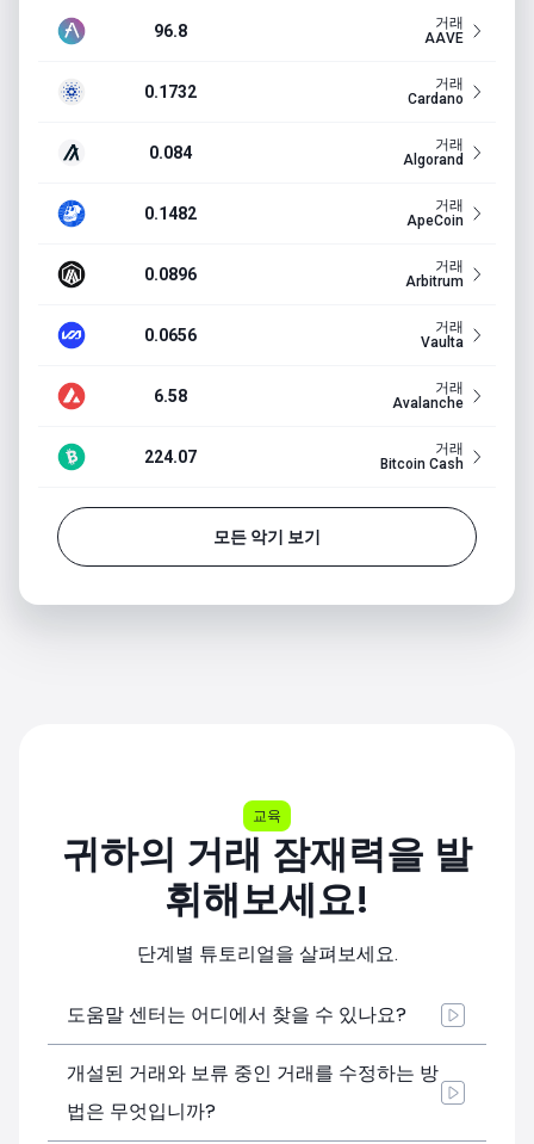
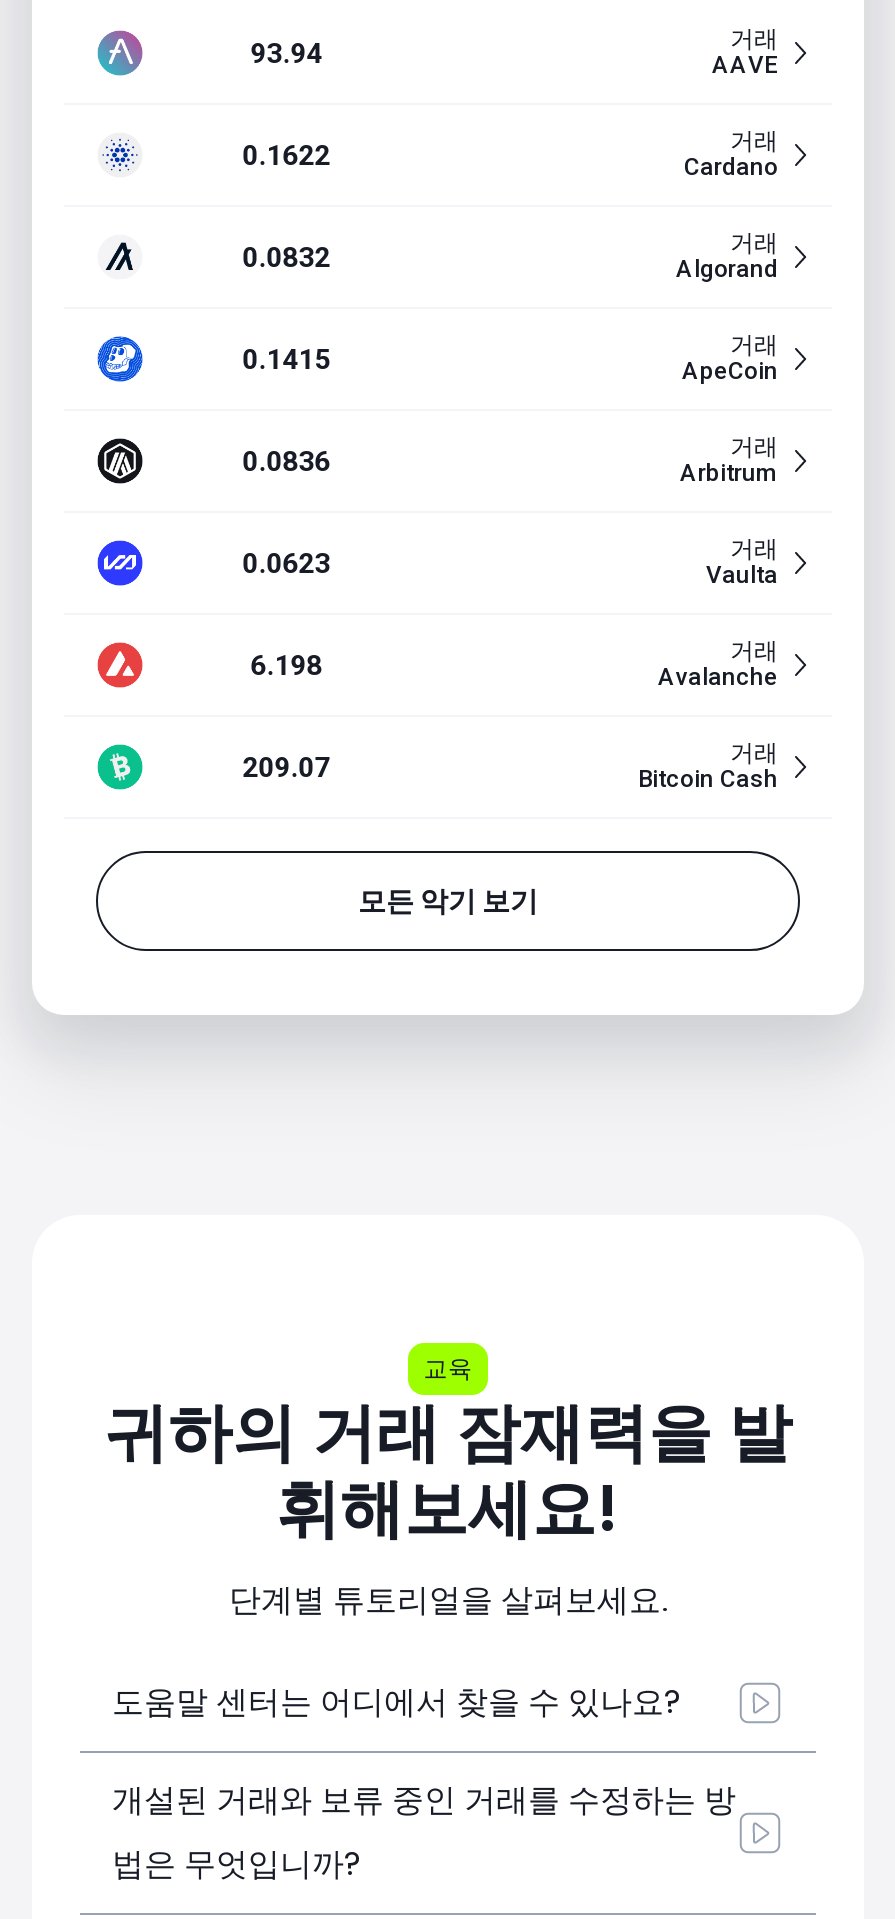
- 96.8
+ 93.94

- 0.1732
+ 0.1622

- 0.084
+ 0.0832

- 0.1482
+ 0.1415

- 0.0896
+ 0.0836

- 0.0656
+ 0.0623

- 6.58
+ 6.198

- 224.07
+ 209.07
